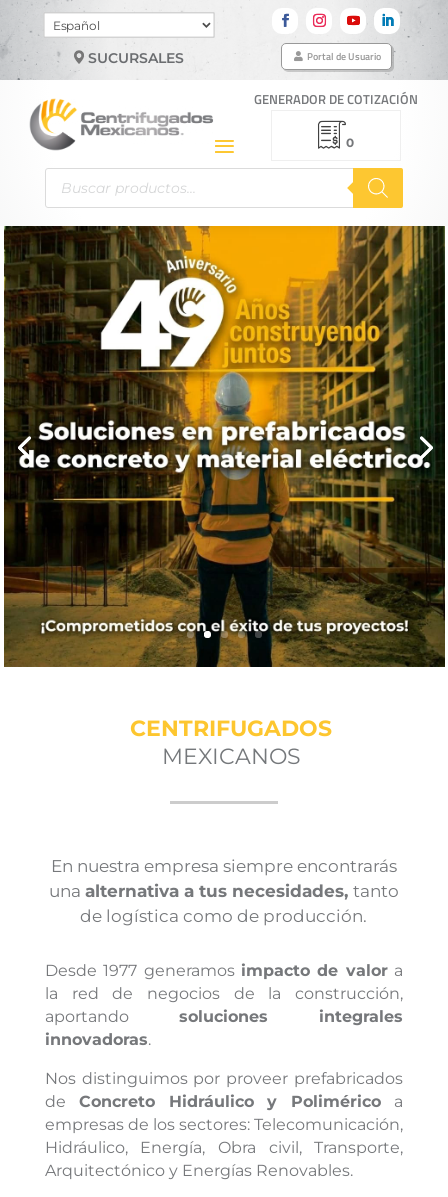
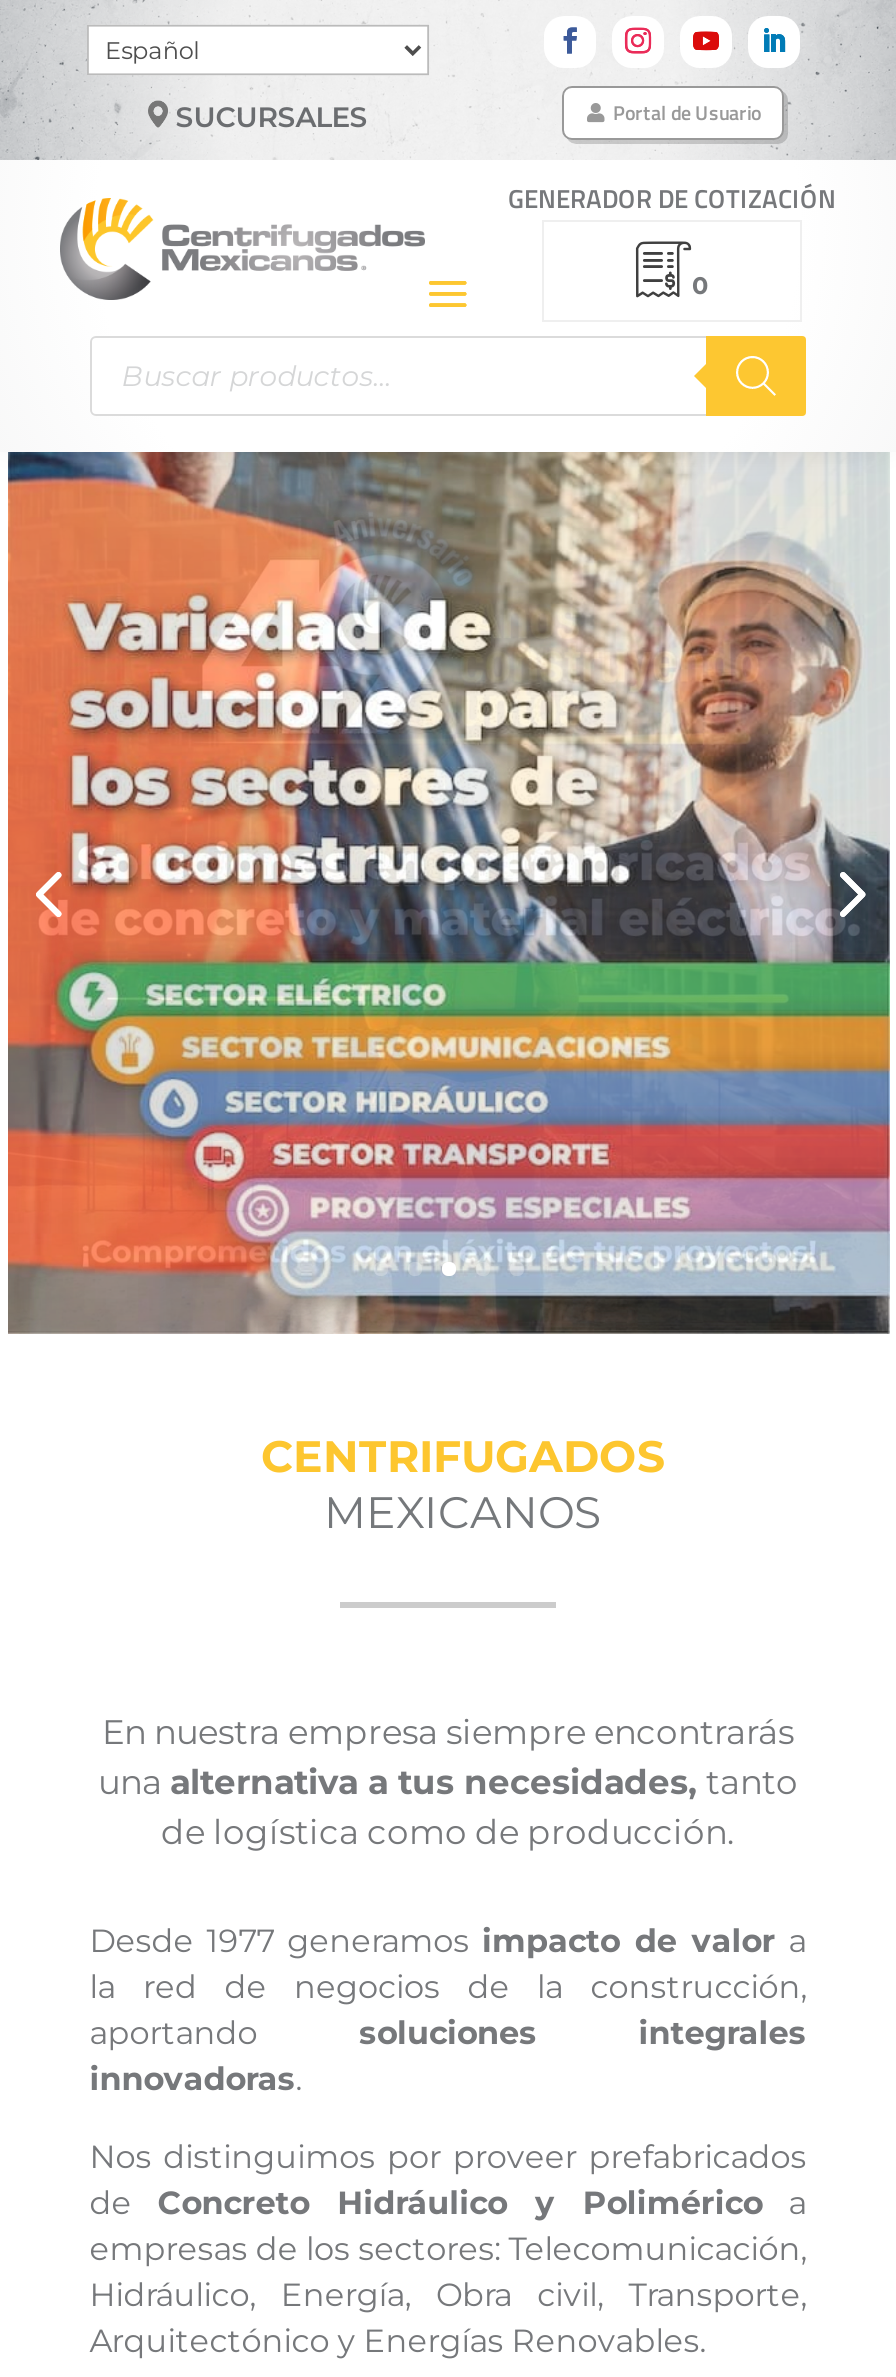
- [image]
+ [image]
